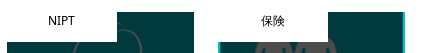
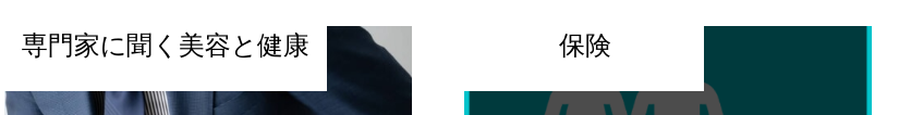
- NIPT
+ 専門家に聞く美容と健康
